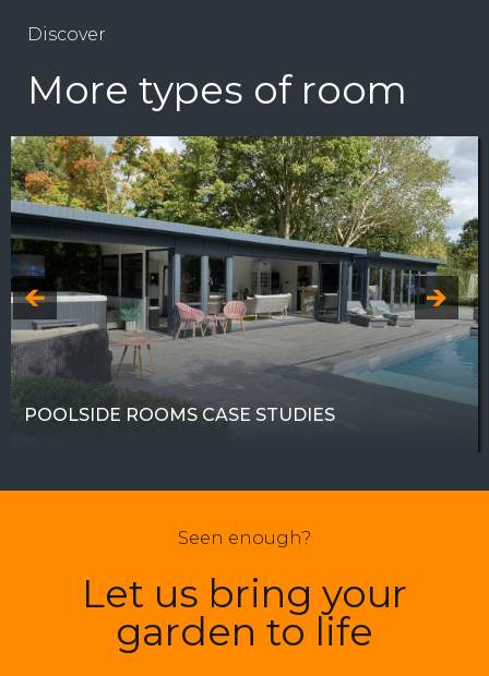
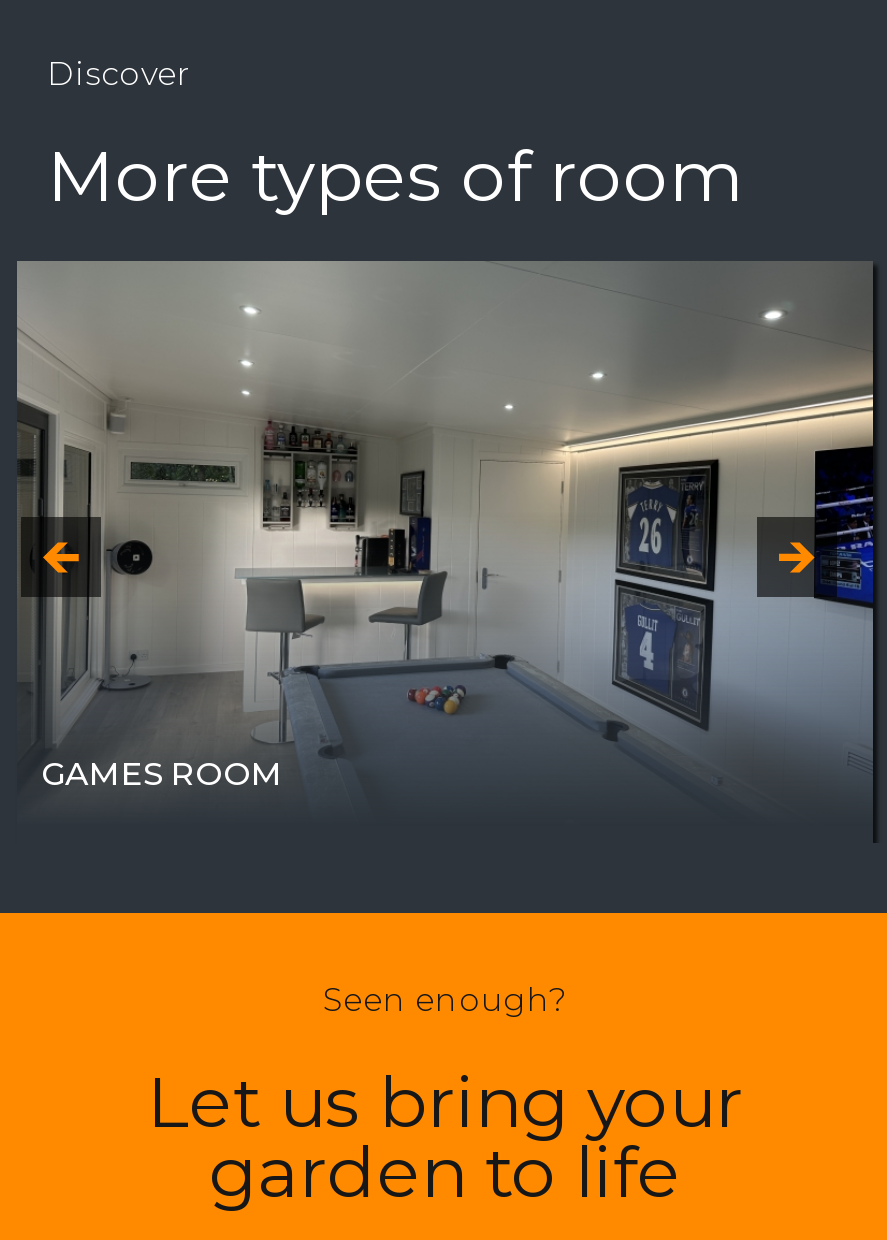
- [image]
- POOLSIDE ROOMS CASE STUDIES
+ [image]
+ GAMES ROOM
